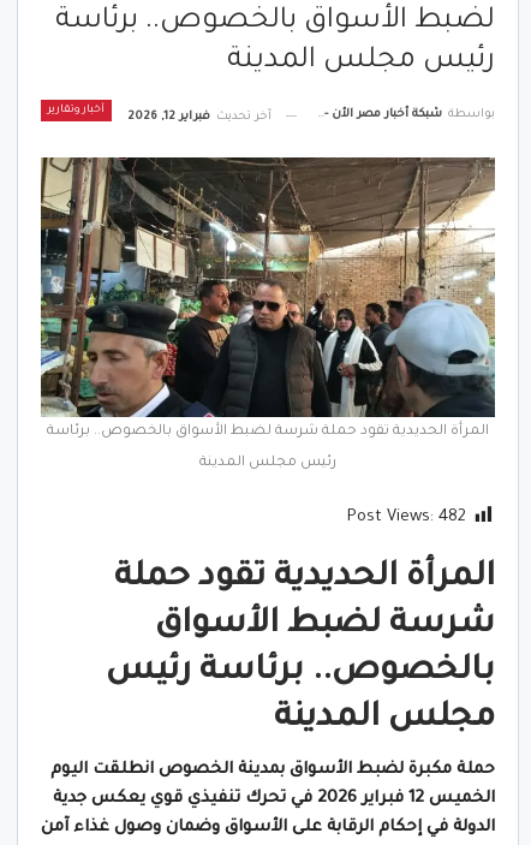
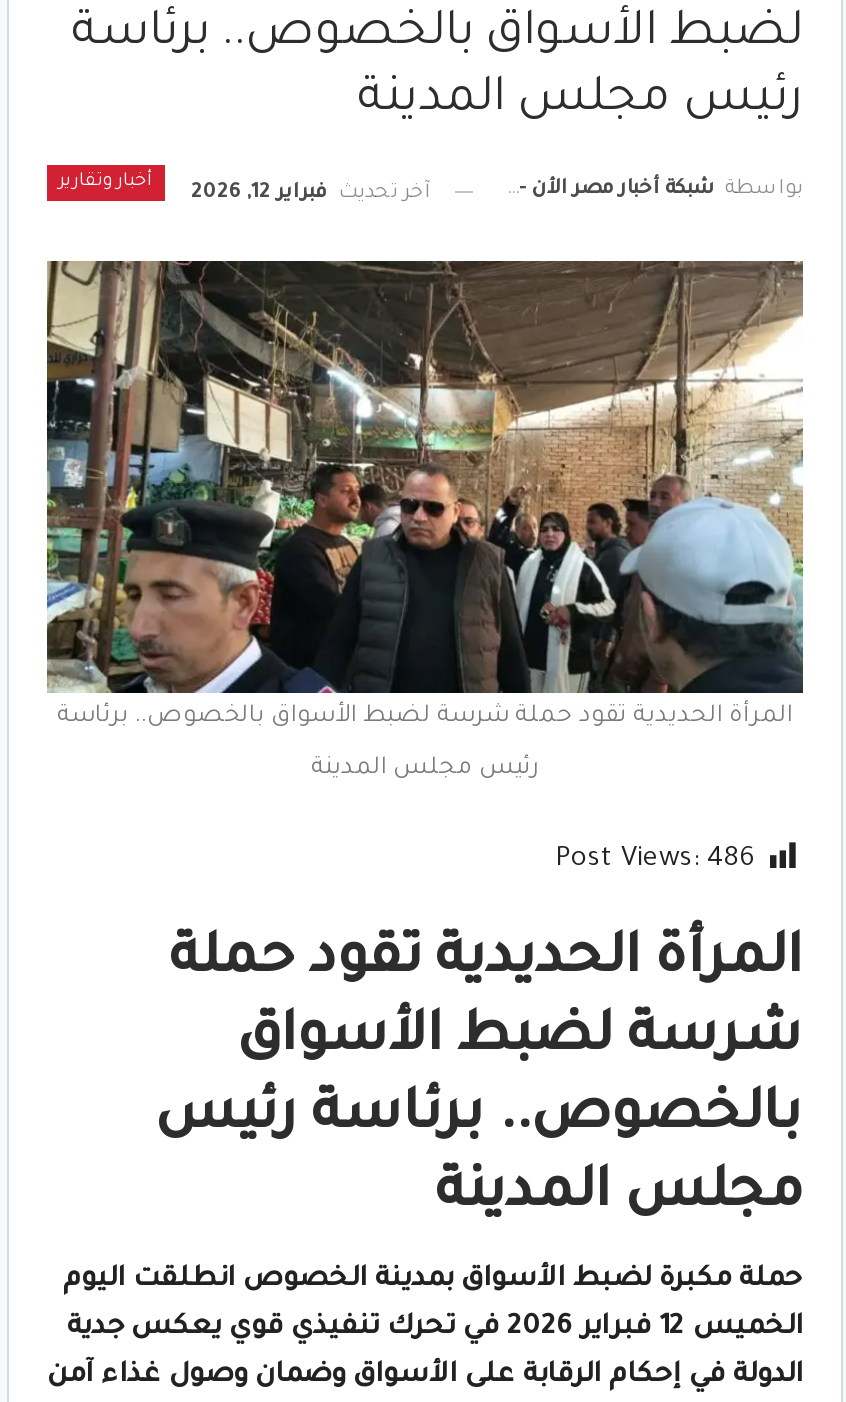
- Post Views: 482
+ Post Views: 486
